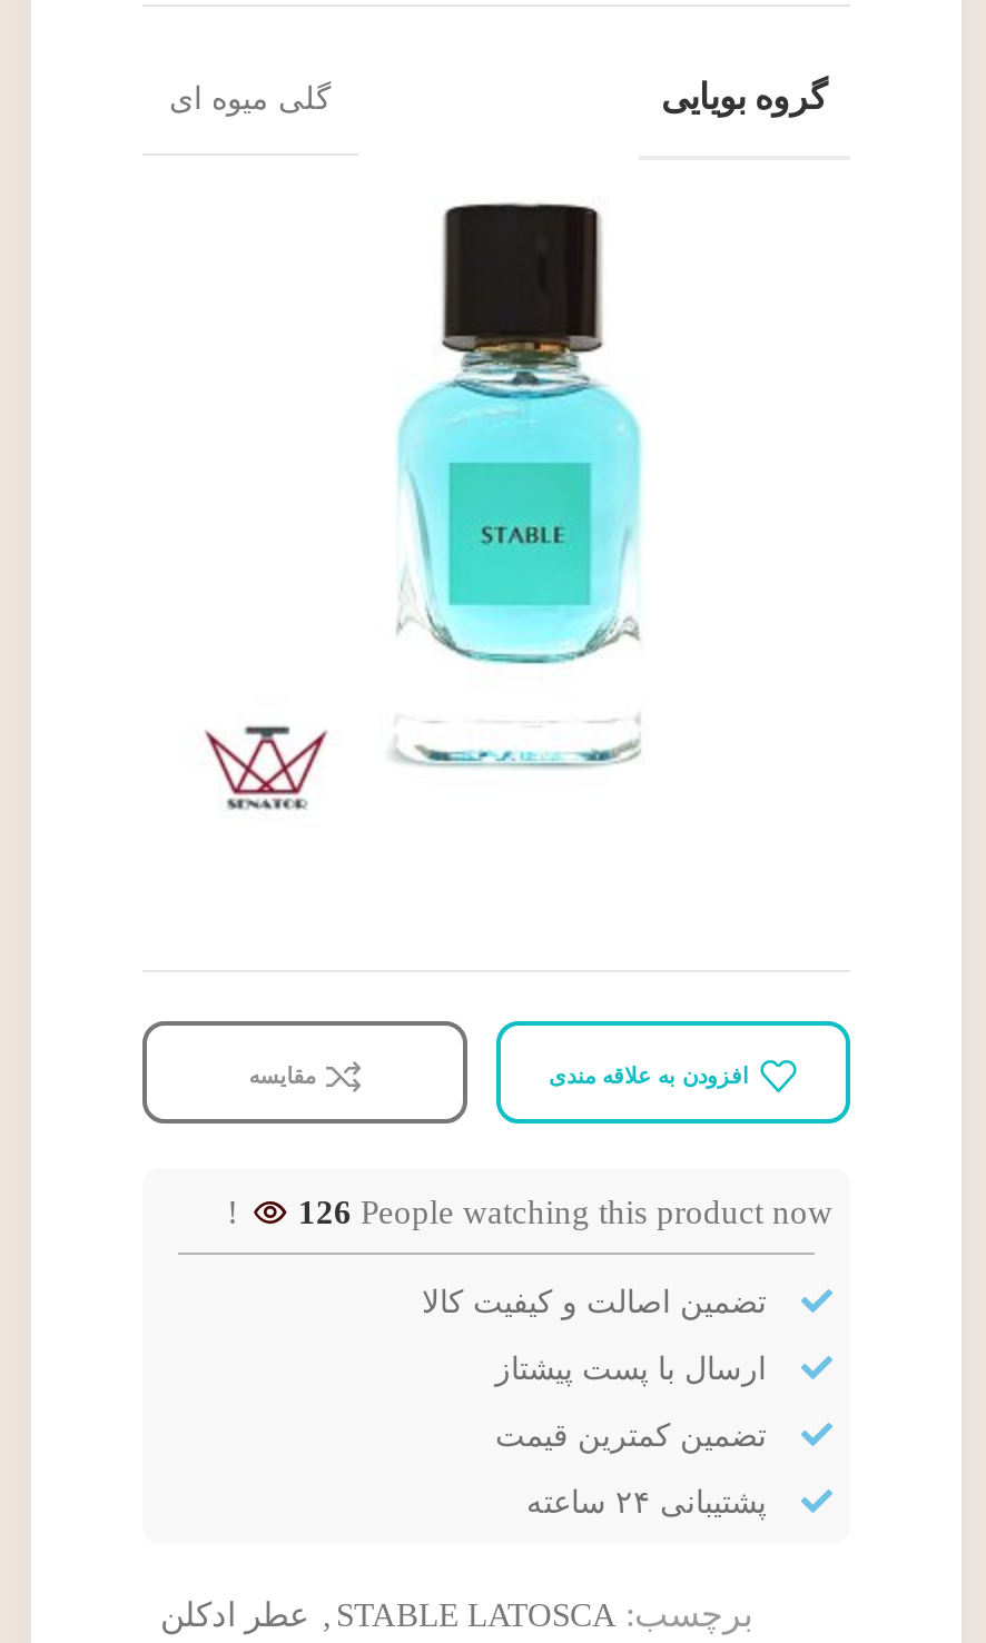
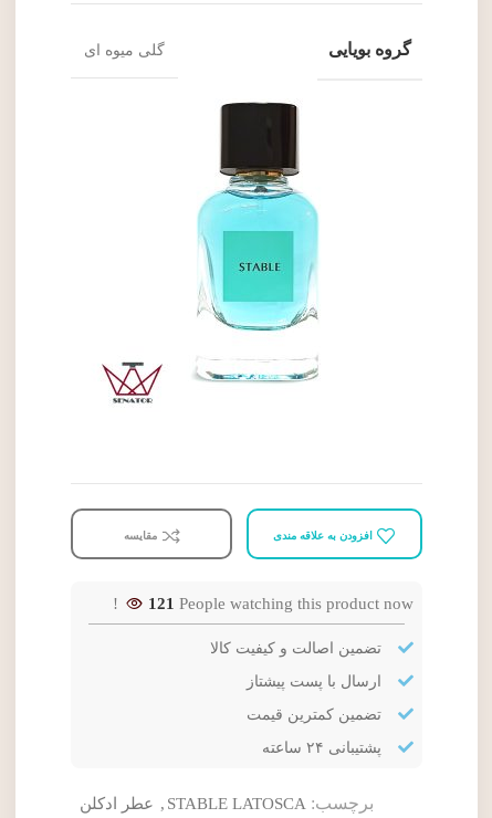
- 126 People watching this product now!
+ 121 People watching this product now!
